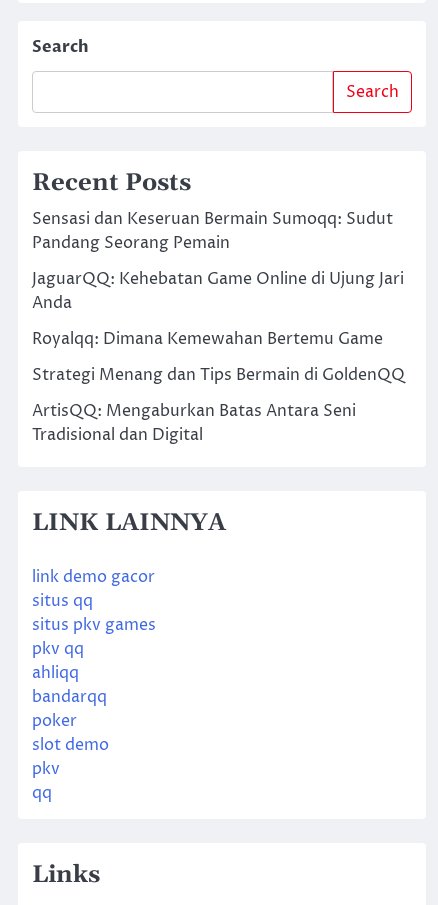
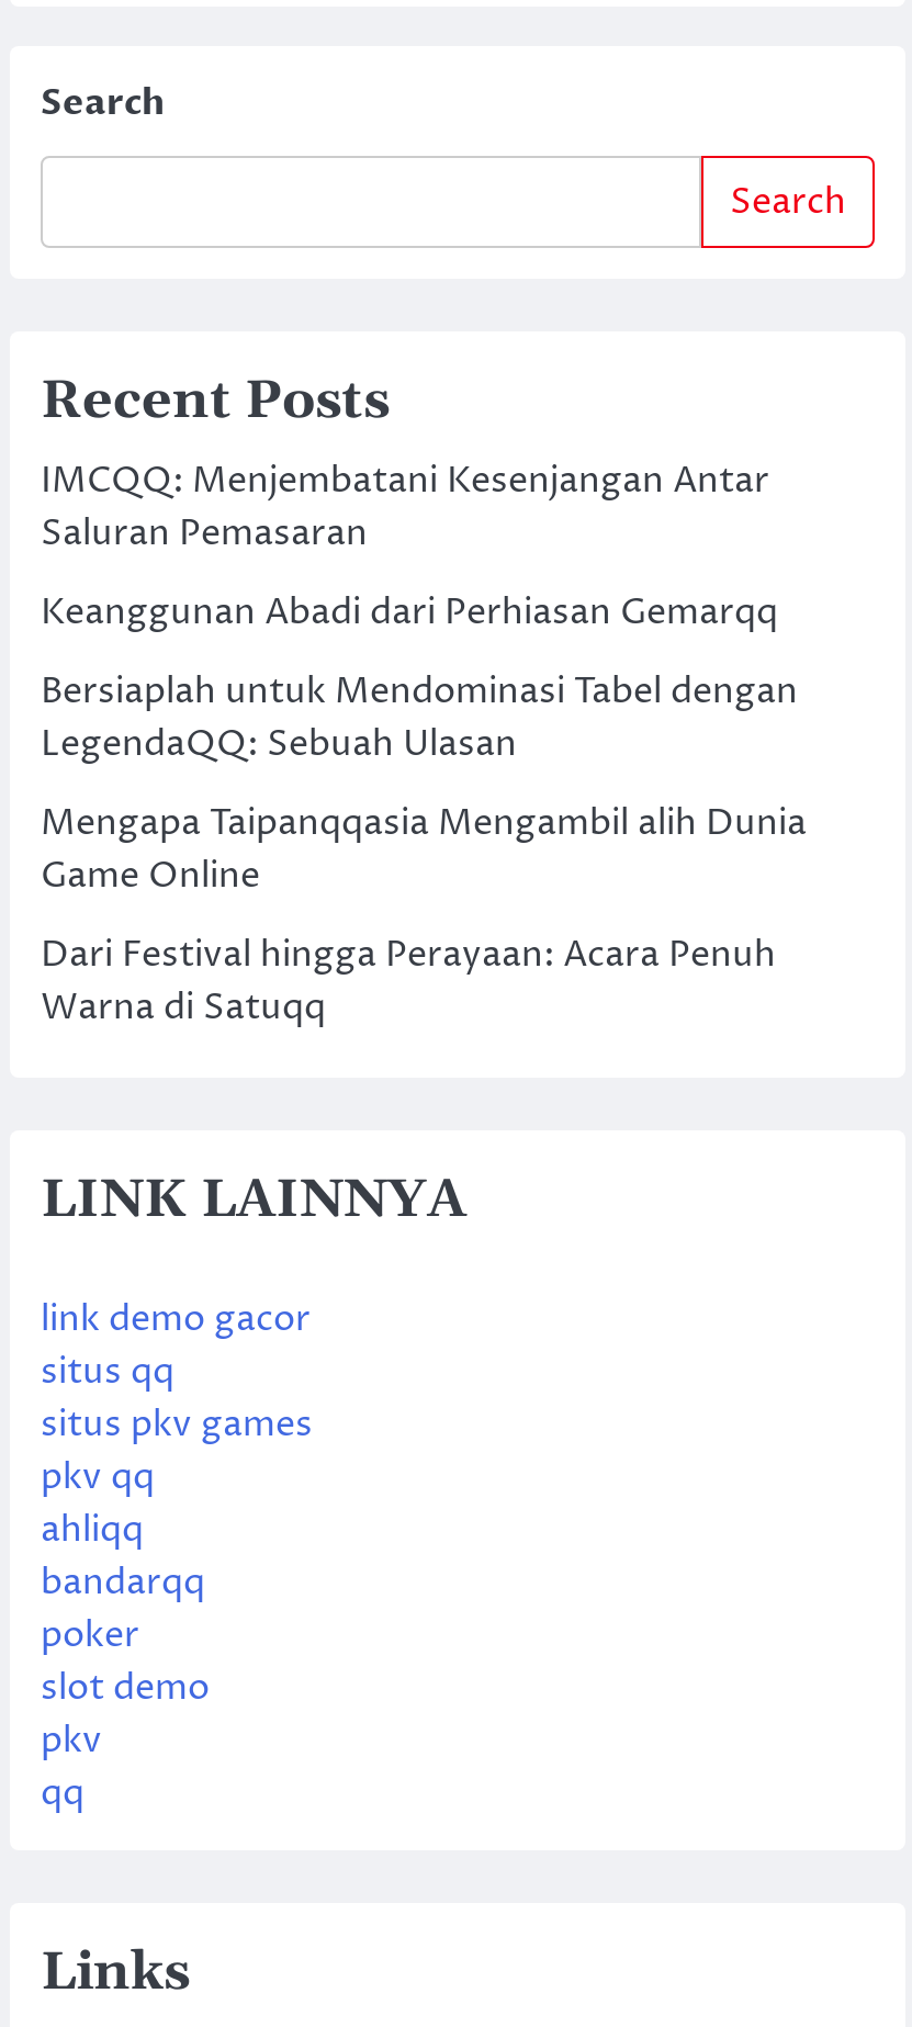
- Sensasi dan Keseruan Bermain Sumoqq: Sudut
- Pandang Seorang Pemain
+ IMCQQ: Menjembatani Kesenjangan Antar
+ Saluran Pemasaran

- JaguarQQ: Kehebatan Game Online di Ujung Jari
- Anda
+ Keanggunan Abadi dari Perhiasan Gemarqq

- Royalqq: Dimana Kemewahan Bertemu Game
+ Bersiaplah untuk Mendominasi Tabel dengan
+ LegendaQQ: Sebuah Ulasan

- Strategi Menang dan Tips Bermain di GoldenQQ
+ Mengapa Taipanqqasia Mengambil alih Dunia
+ Game Online

- ArtisQQ: Mengaburkan Batas Antara Seni
- Tradisional dan Digital
+ Dari Festival hingga Perayaan: Acara Penuh
+ Warna di Satuqq
